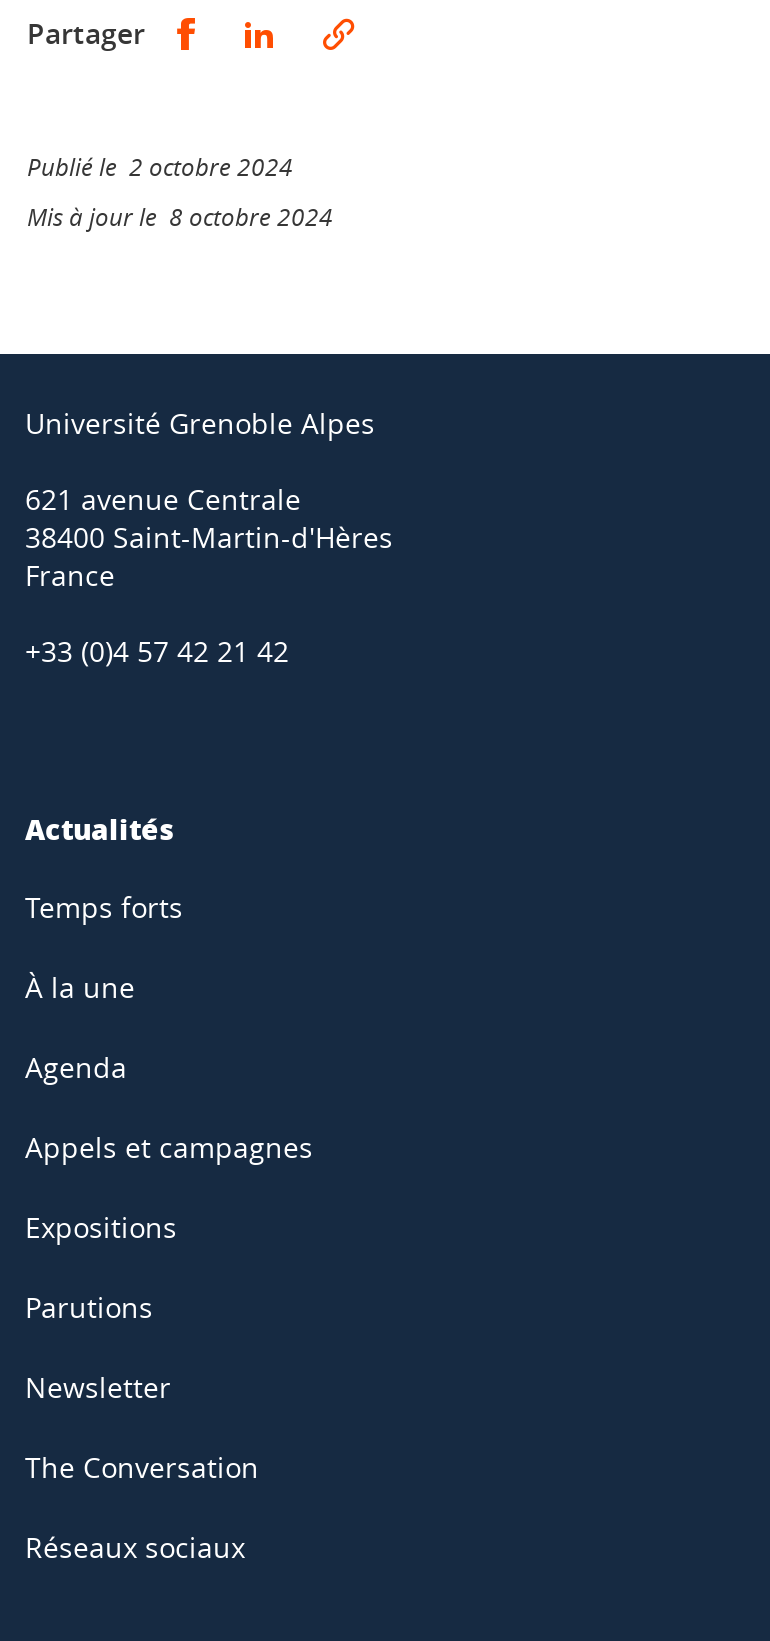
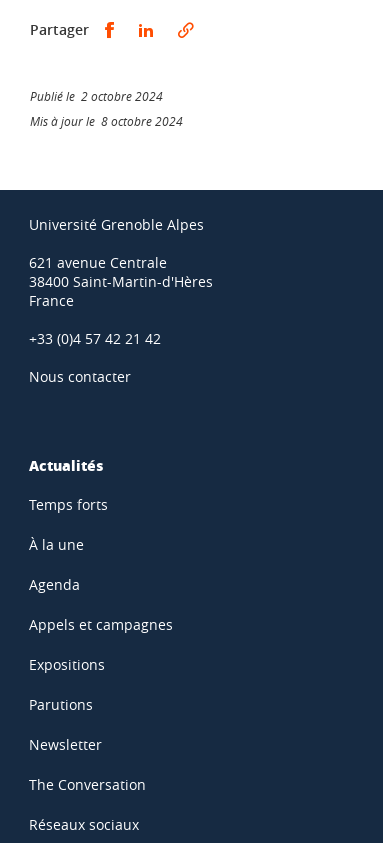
+ Nous contacter
